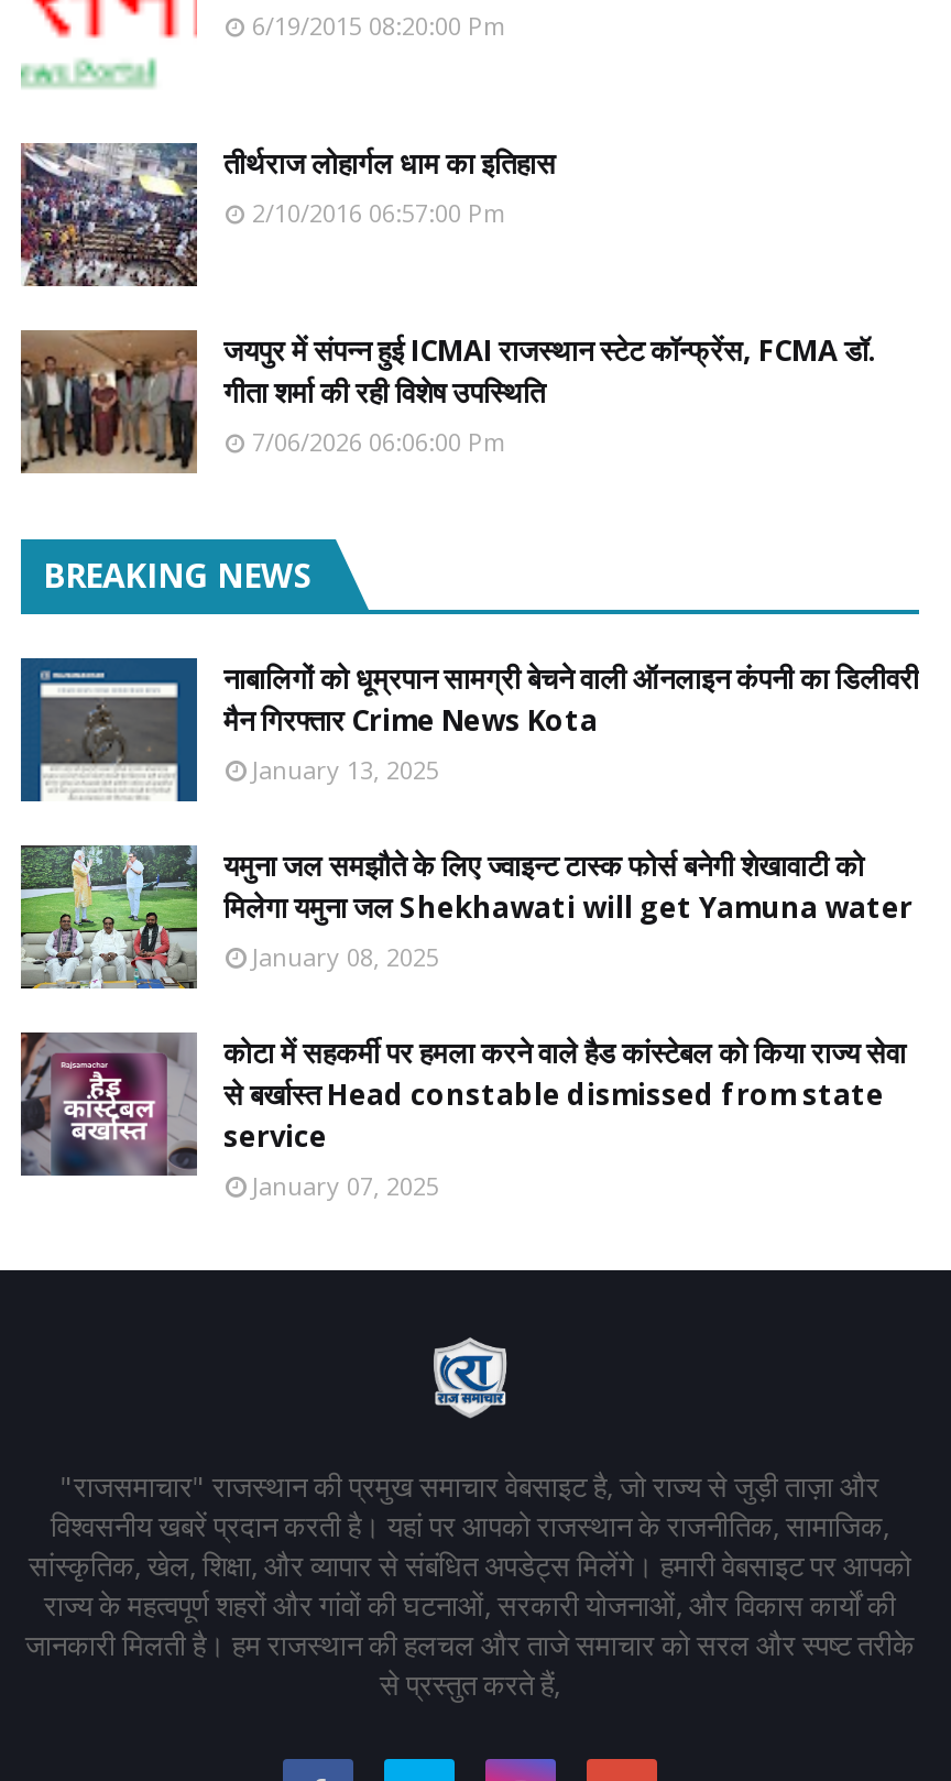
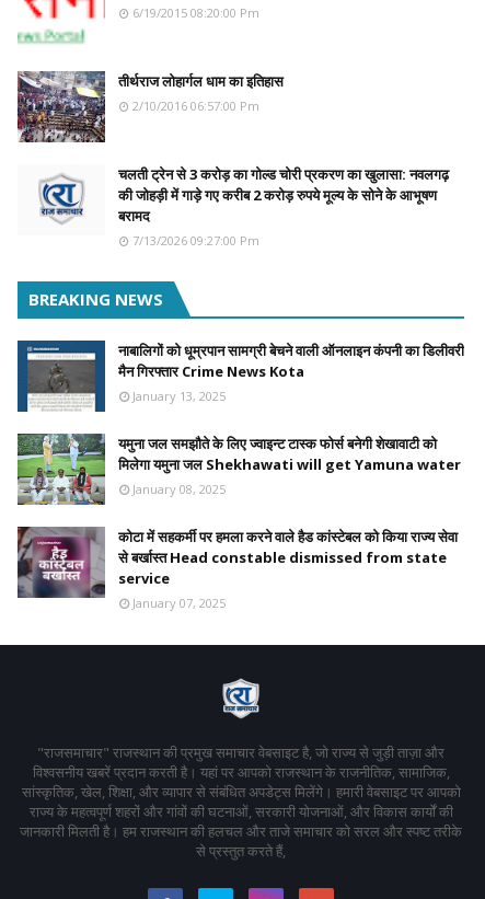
- [image]
- जयपुर में संपन्न हुई ICMAI राजस्थान स्टेट कॉन्फ्रेंस, FCMA डॉ.
- गीता शर्मा की रही विशेष उपस्थिति
- 7/06/2026 06:06:00 Pm
+ [image]
+ चलती ट्रेन से 3 करोड़ का गोल्ड चोरी प्रकरण का खुलासा: नवलगढ़
+ की जोहड़ी में गाड़े गए करीब 2 करोड़ रुपये मूल्य के सोने के आभूषण
+ बरामद
+ 7/13/2026 09:27:00 Pm
